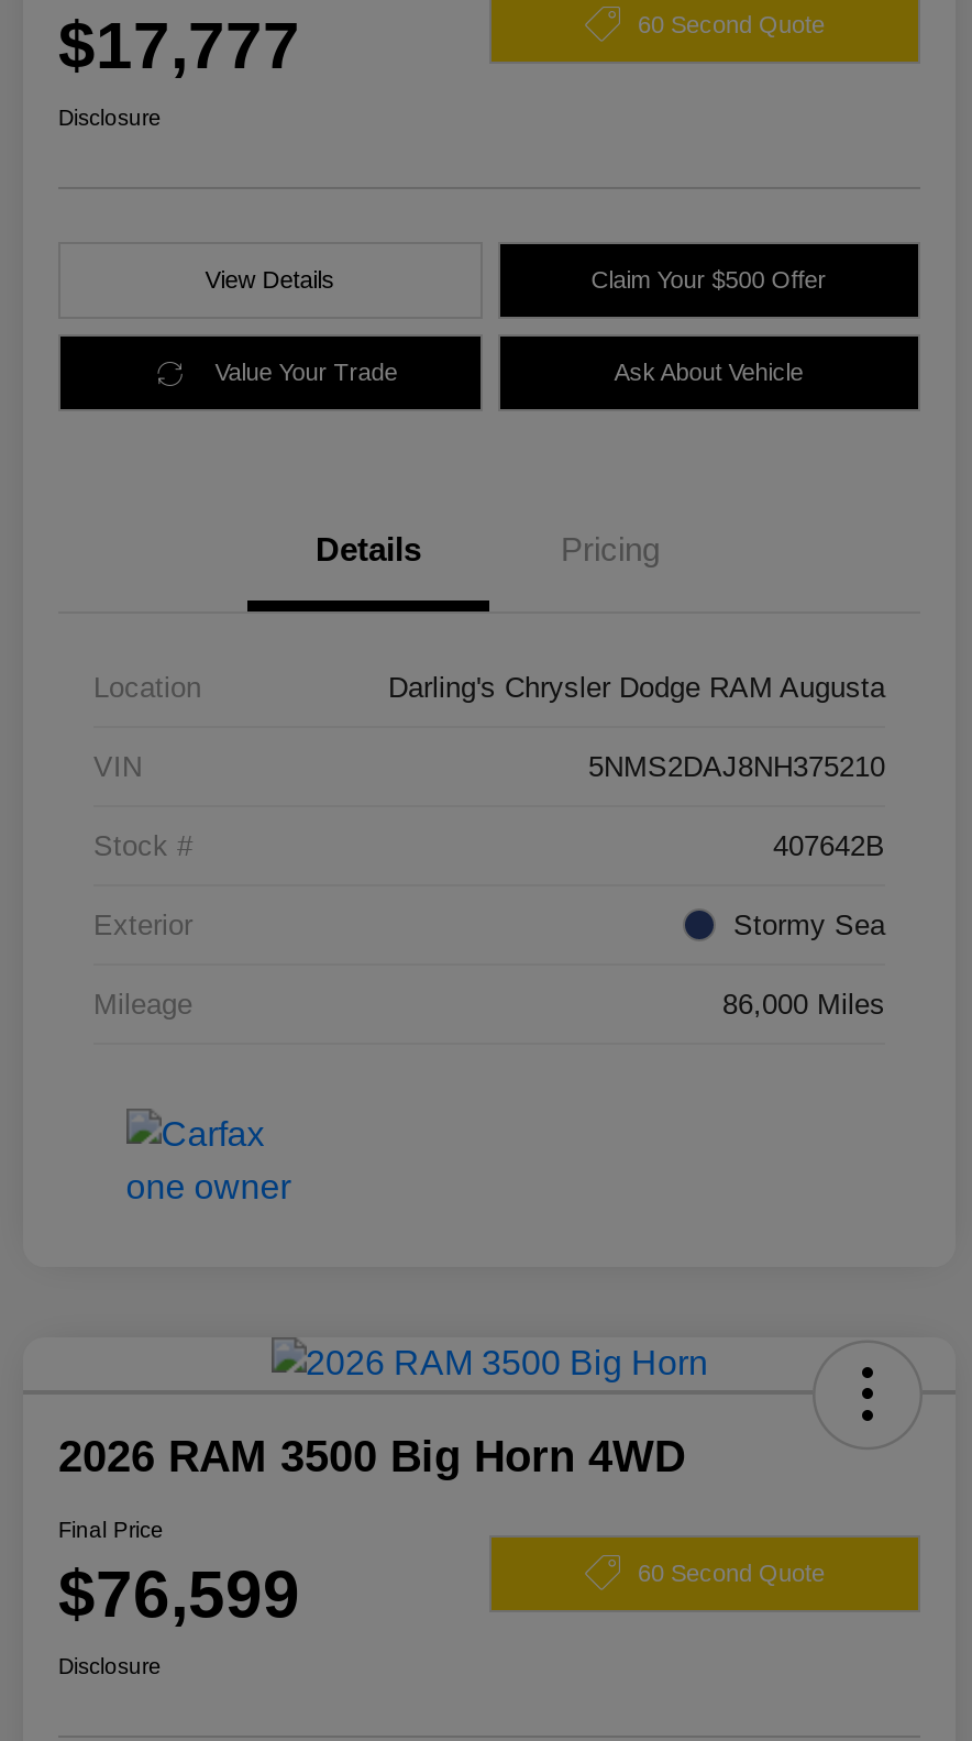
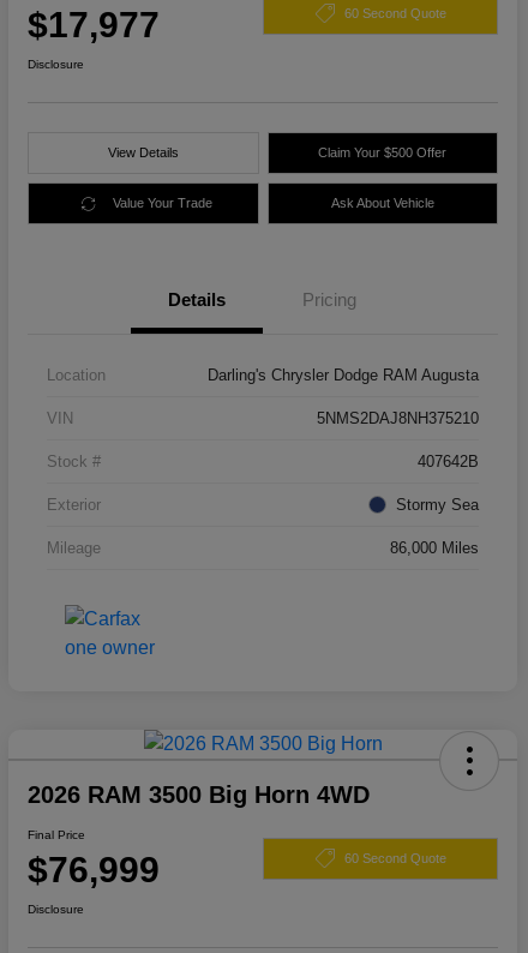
- $17,777
+ $17,977

- $76,599
+ $76,999
